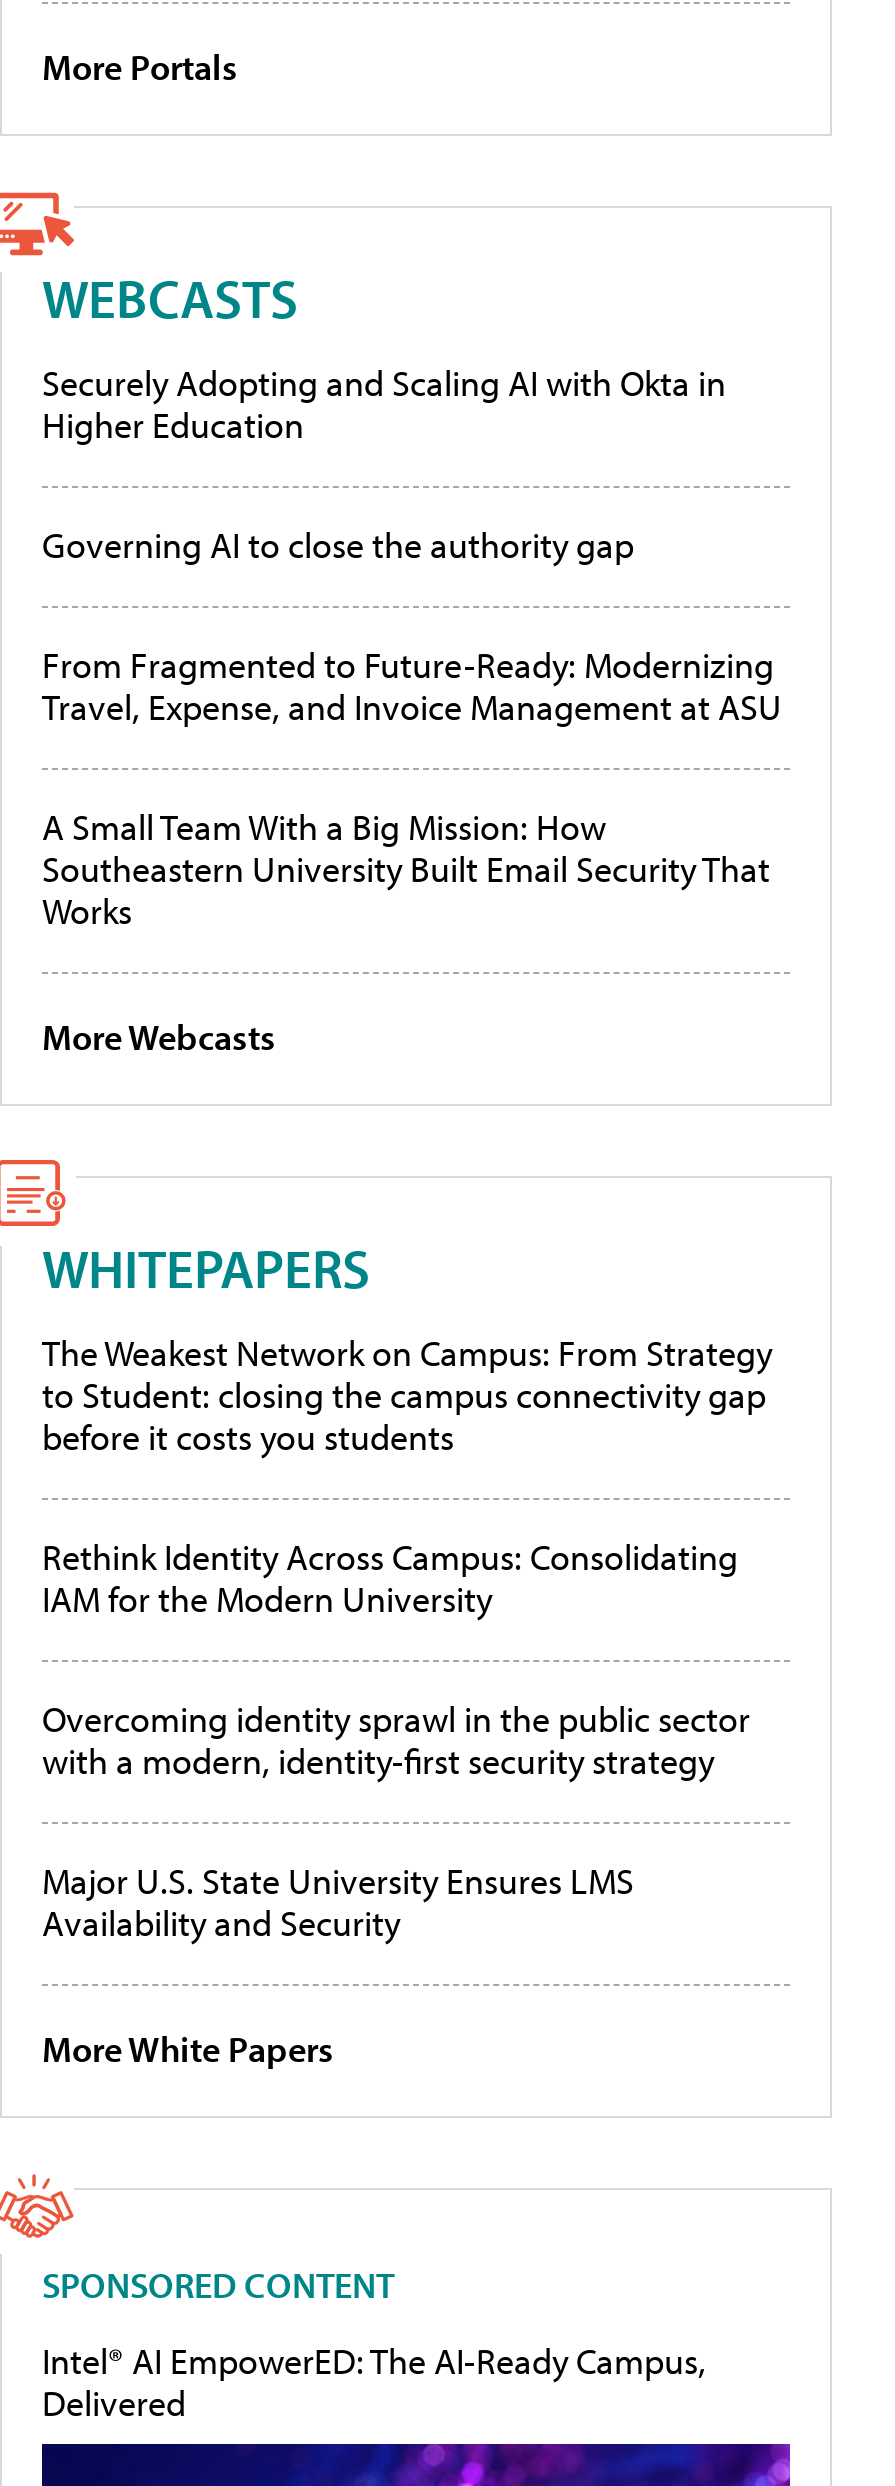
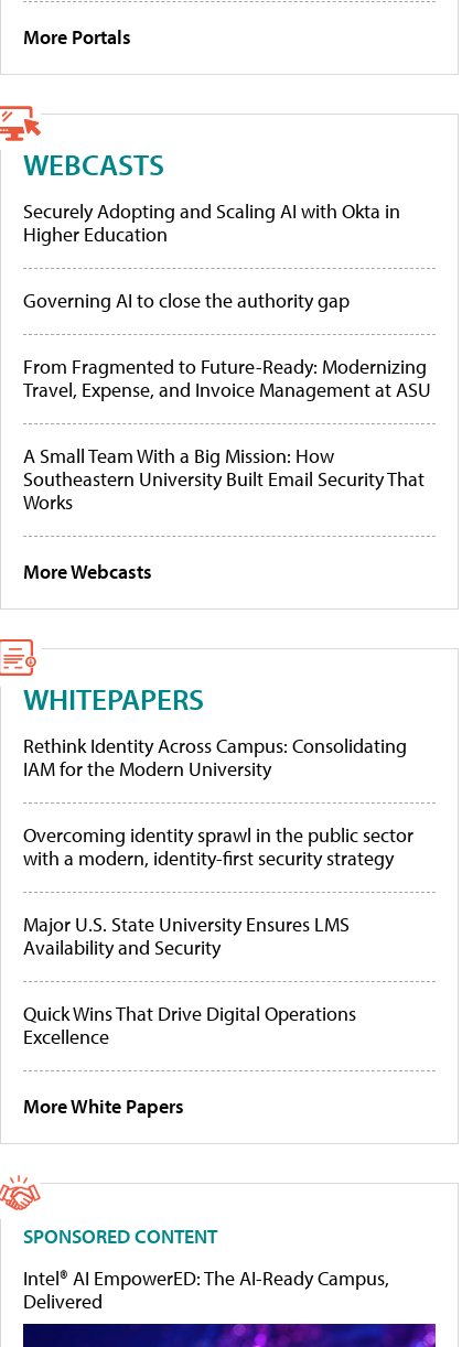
- The Weakest Network on Campus: From Strategy
- to Student: closing the campus connectivity gap
- before it costs you students

moved up: Rethink Identity Across Campus: Consolidating | IAM for the Modern University | Overcoming identity sprawl in the public sector | with a modern, identity-first security strategy | Major U.S. State University Ensures LMS | Availability and Security

+ Quick Wins That Drive Digital Operations
+ Excellence
